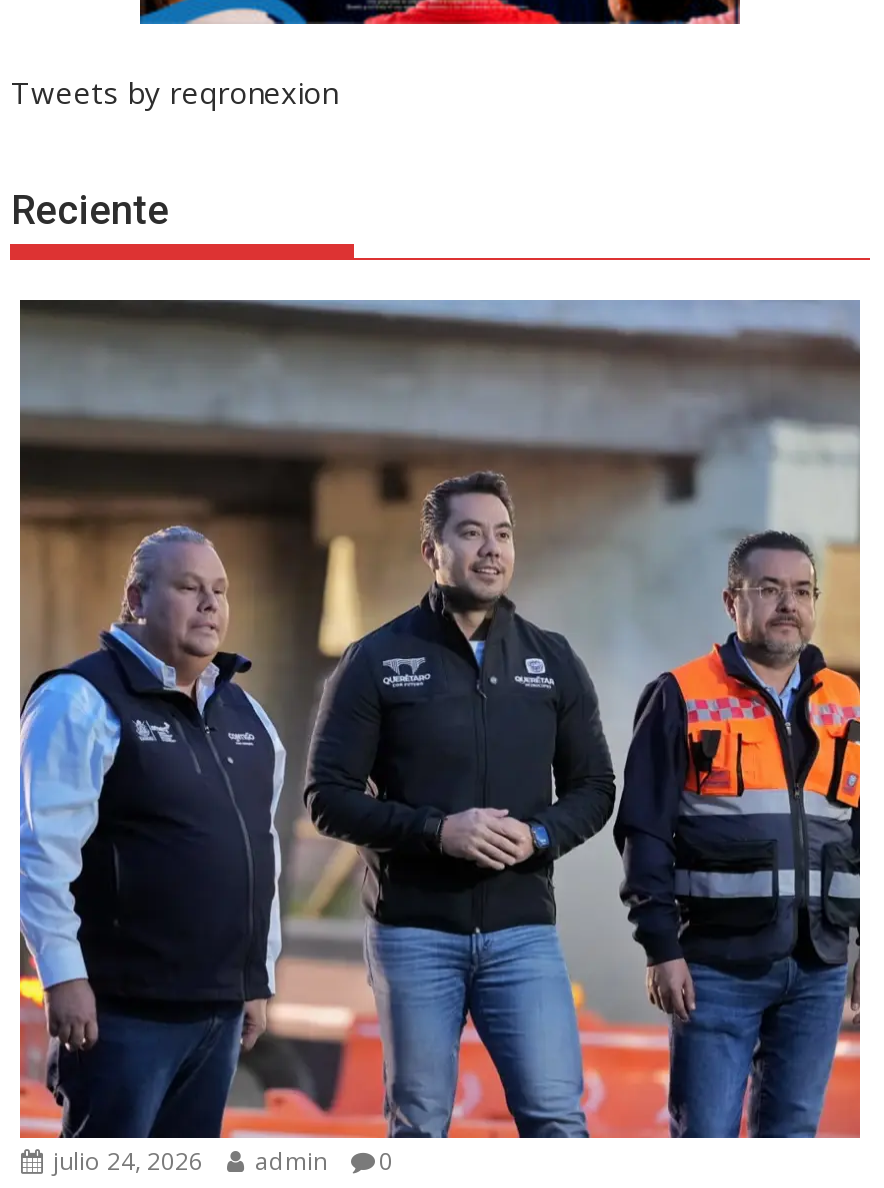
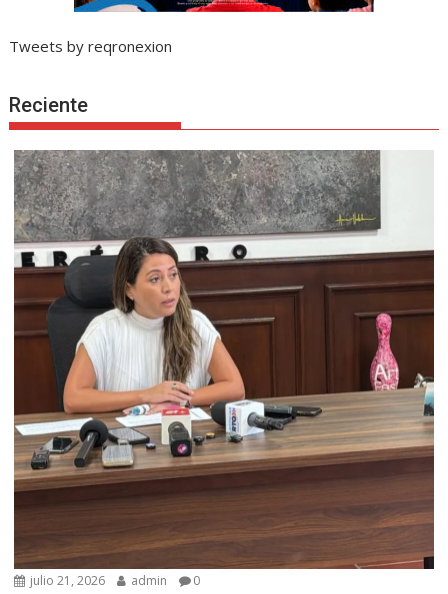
- [image]
- julio 24, 2026 admin 0
+ [image]
+ julio 21, 2026 admin 0
